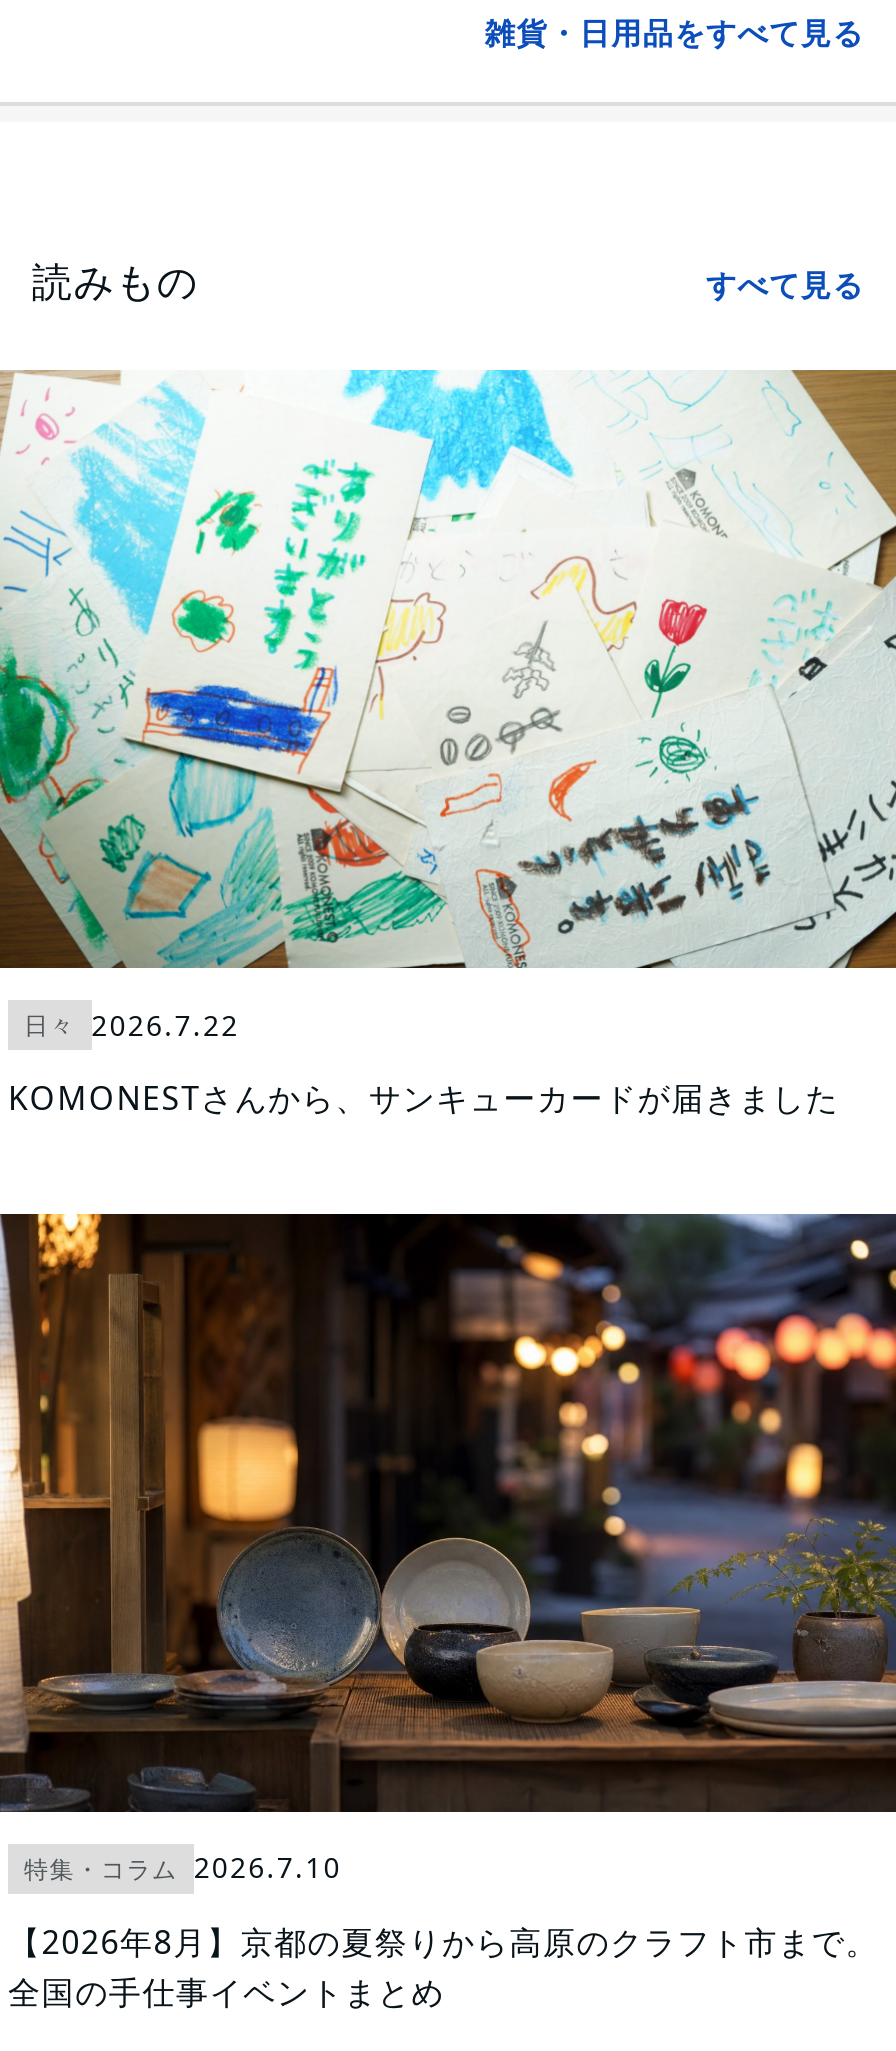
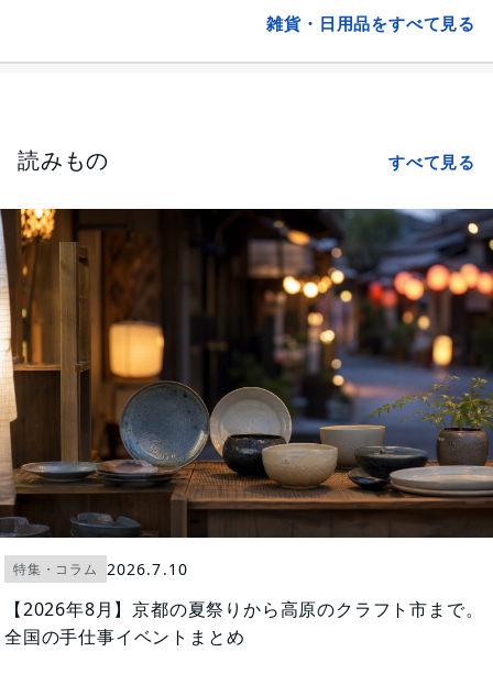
- [image]
- 日々 2026.7.22
- KOMONESTさんから、サンキューカードが届きました
